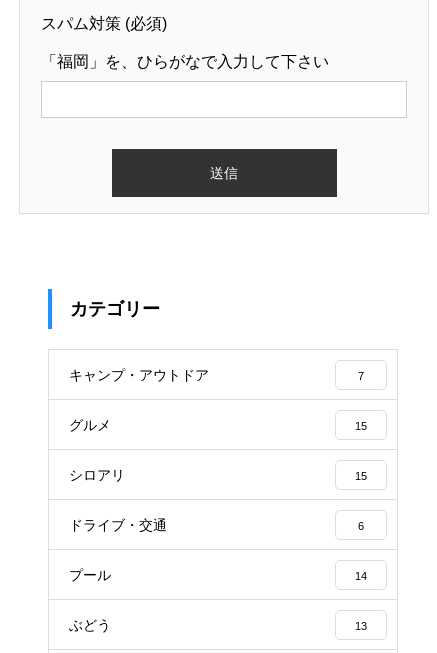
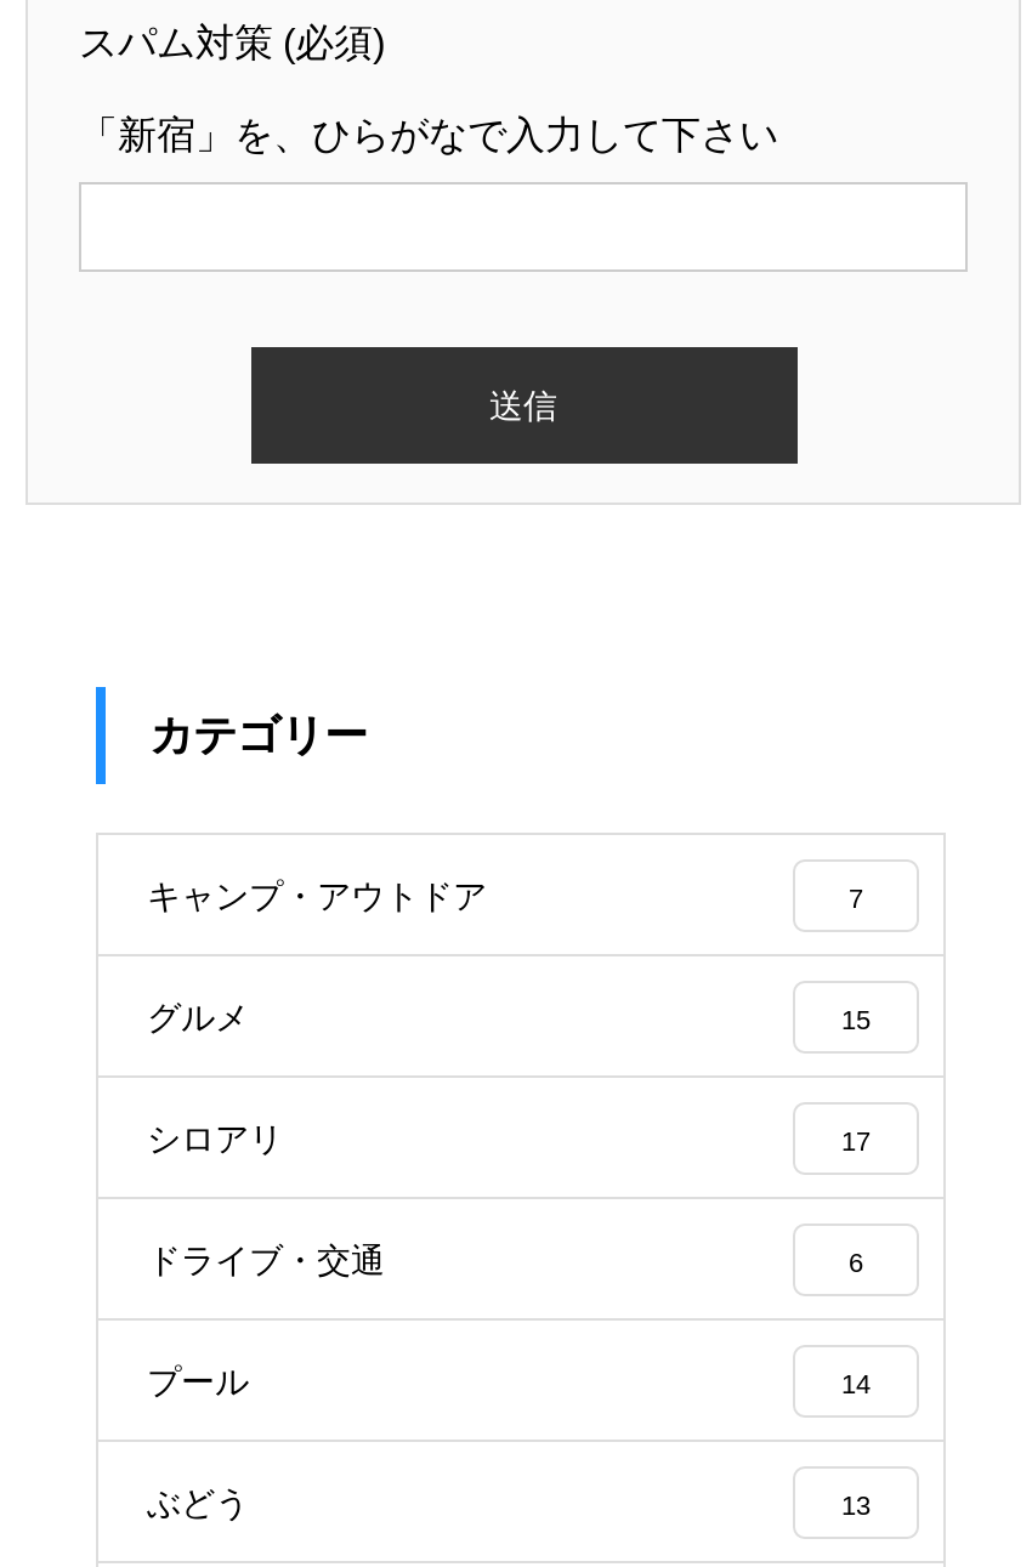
- 「福岡」を、ひらがなで入力して下さい
+ 「新宿」を、ひらがなで入力して下さい

- 15
+ 17
